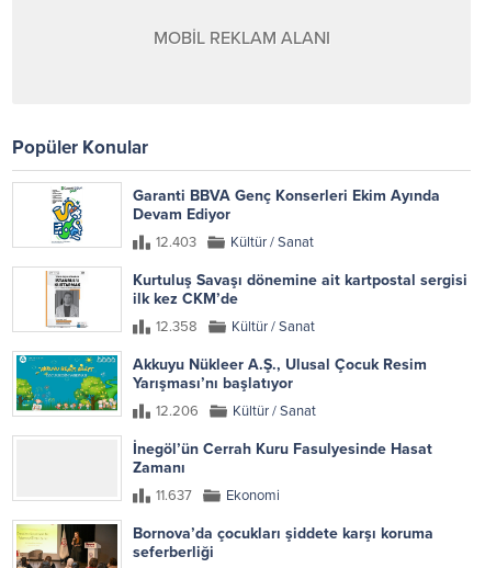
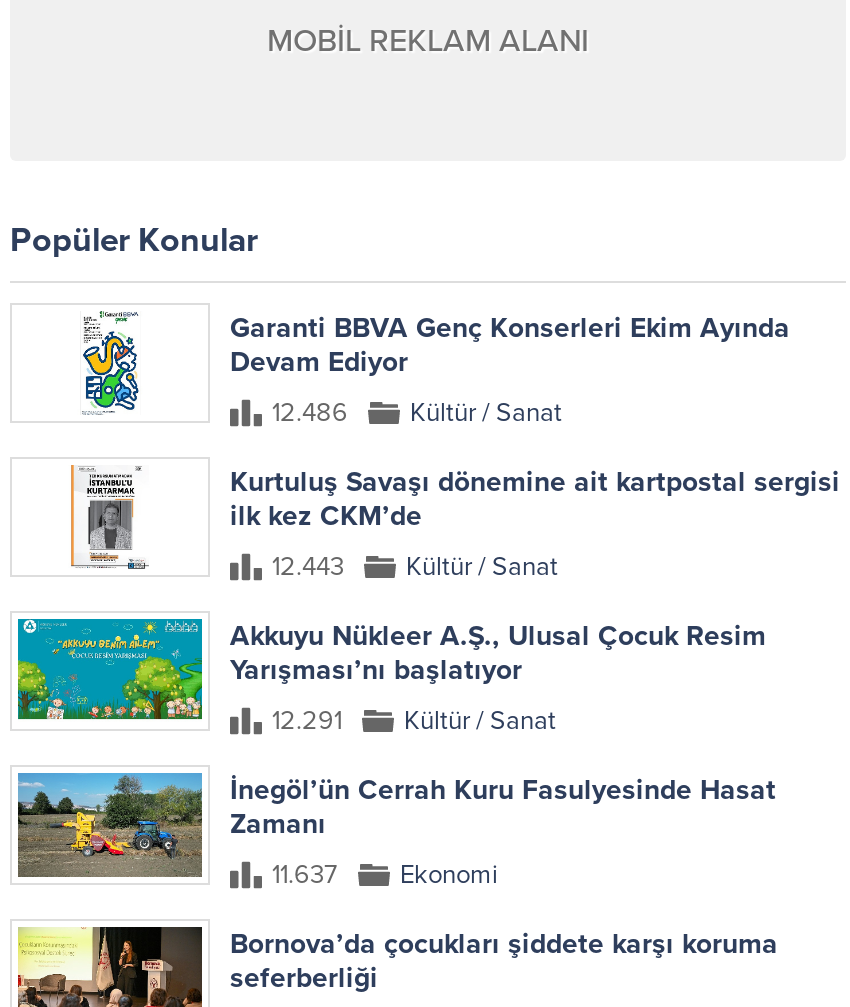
- 12.403 Kültür / Sanat
+ 12.486 Kültür / Sanat

- 12.358 Kültür / Sanat
+ 12.443 Kültür / Sanat

- 12.206 Kültür / Sanat
+ 12.291 Kültür / Sanat

+ [image]
